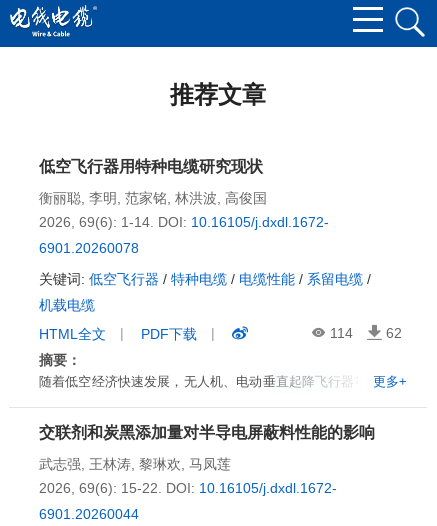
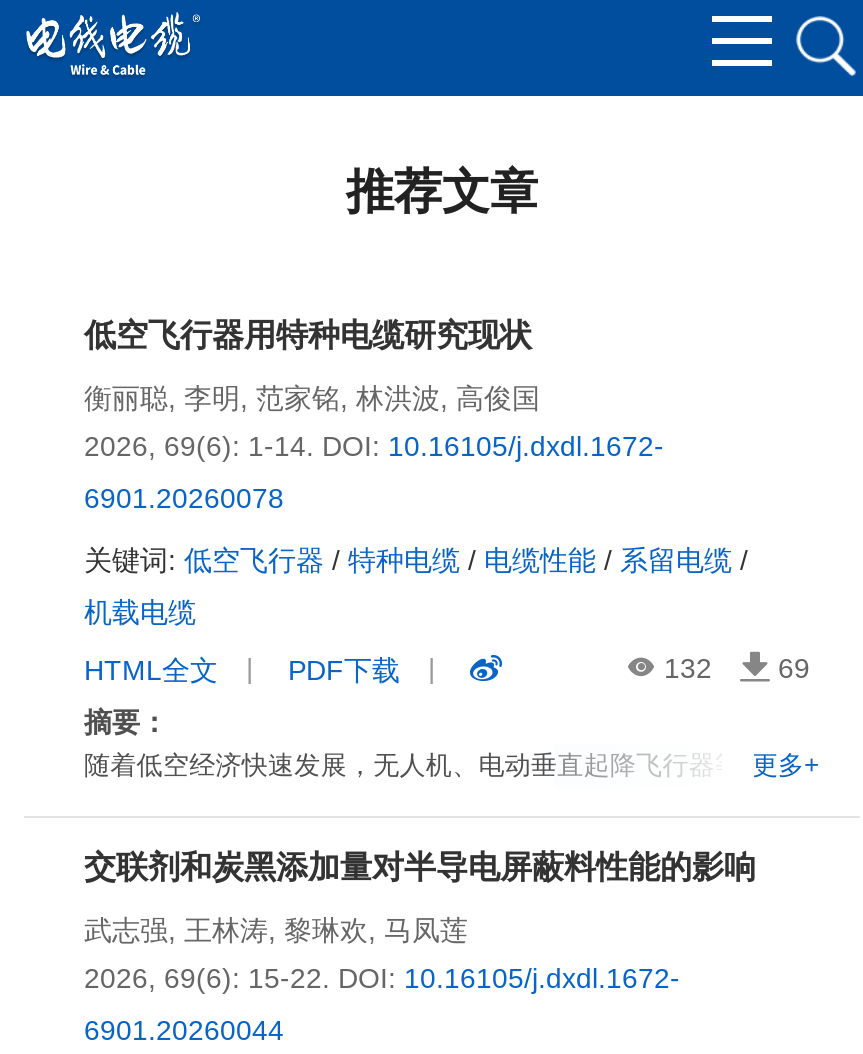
- 114
+ 132

- 62
+ 69
